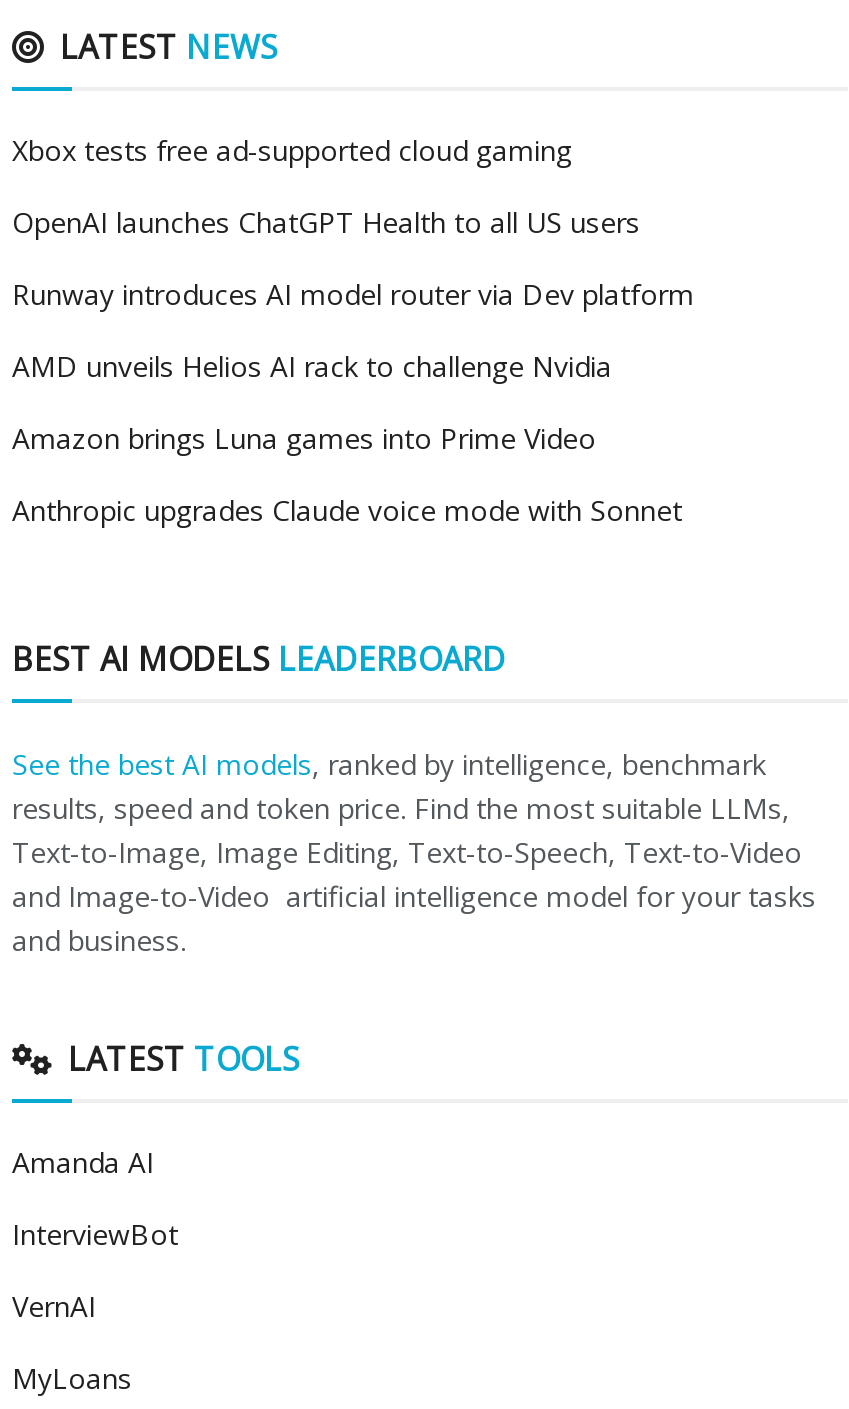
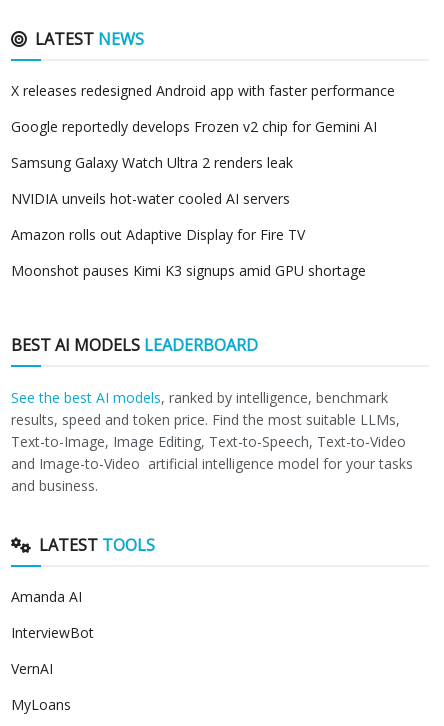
- Xbox tests free ad-supported cloud gaming
+ X releases redesigned Android app with faster performance

- OpenAI launches ChatGPT Health to all US users
+ Google reportedly develops Frozen v2 chip for Gemini AI

- Runway introduces AI model router via Dev platform
+ Samsung Galaxy Watch Ultra 2 renders leak

- AMD unveils Helios AI rack to challenge Nvidia
+ NVIDIA unveils hot-water cooled AI servers

- Amazon brings Luna games into Prime Video
+ Amazon rolls out Adaptive Display for Fire TV

- Anthropic upgrades Claude voice mode with Sonnet
+ Moonshot pauses Kimi K3 signups amid GPU shortage
